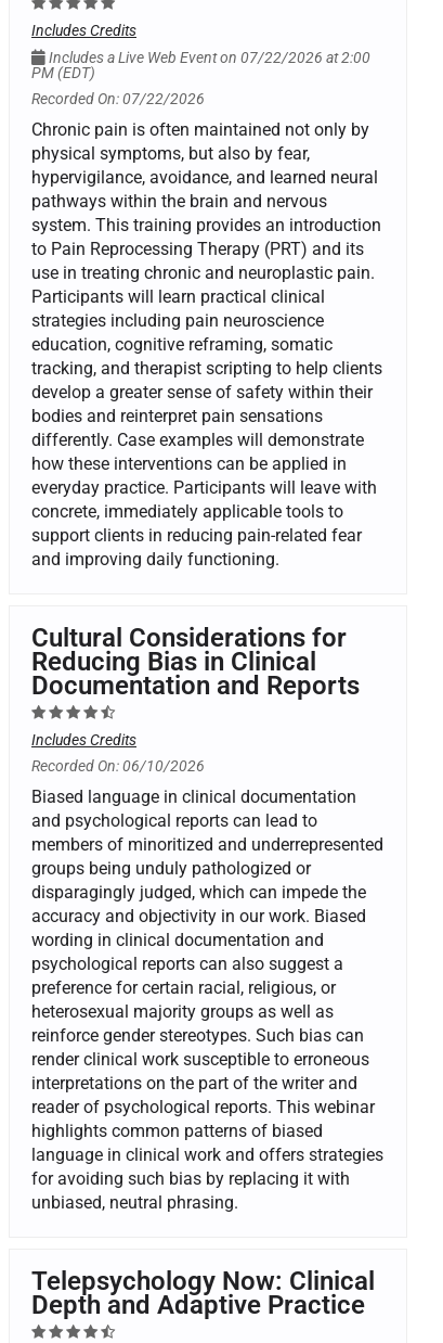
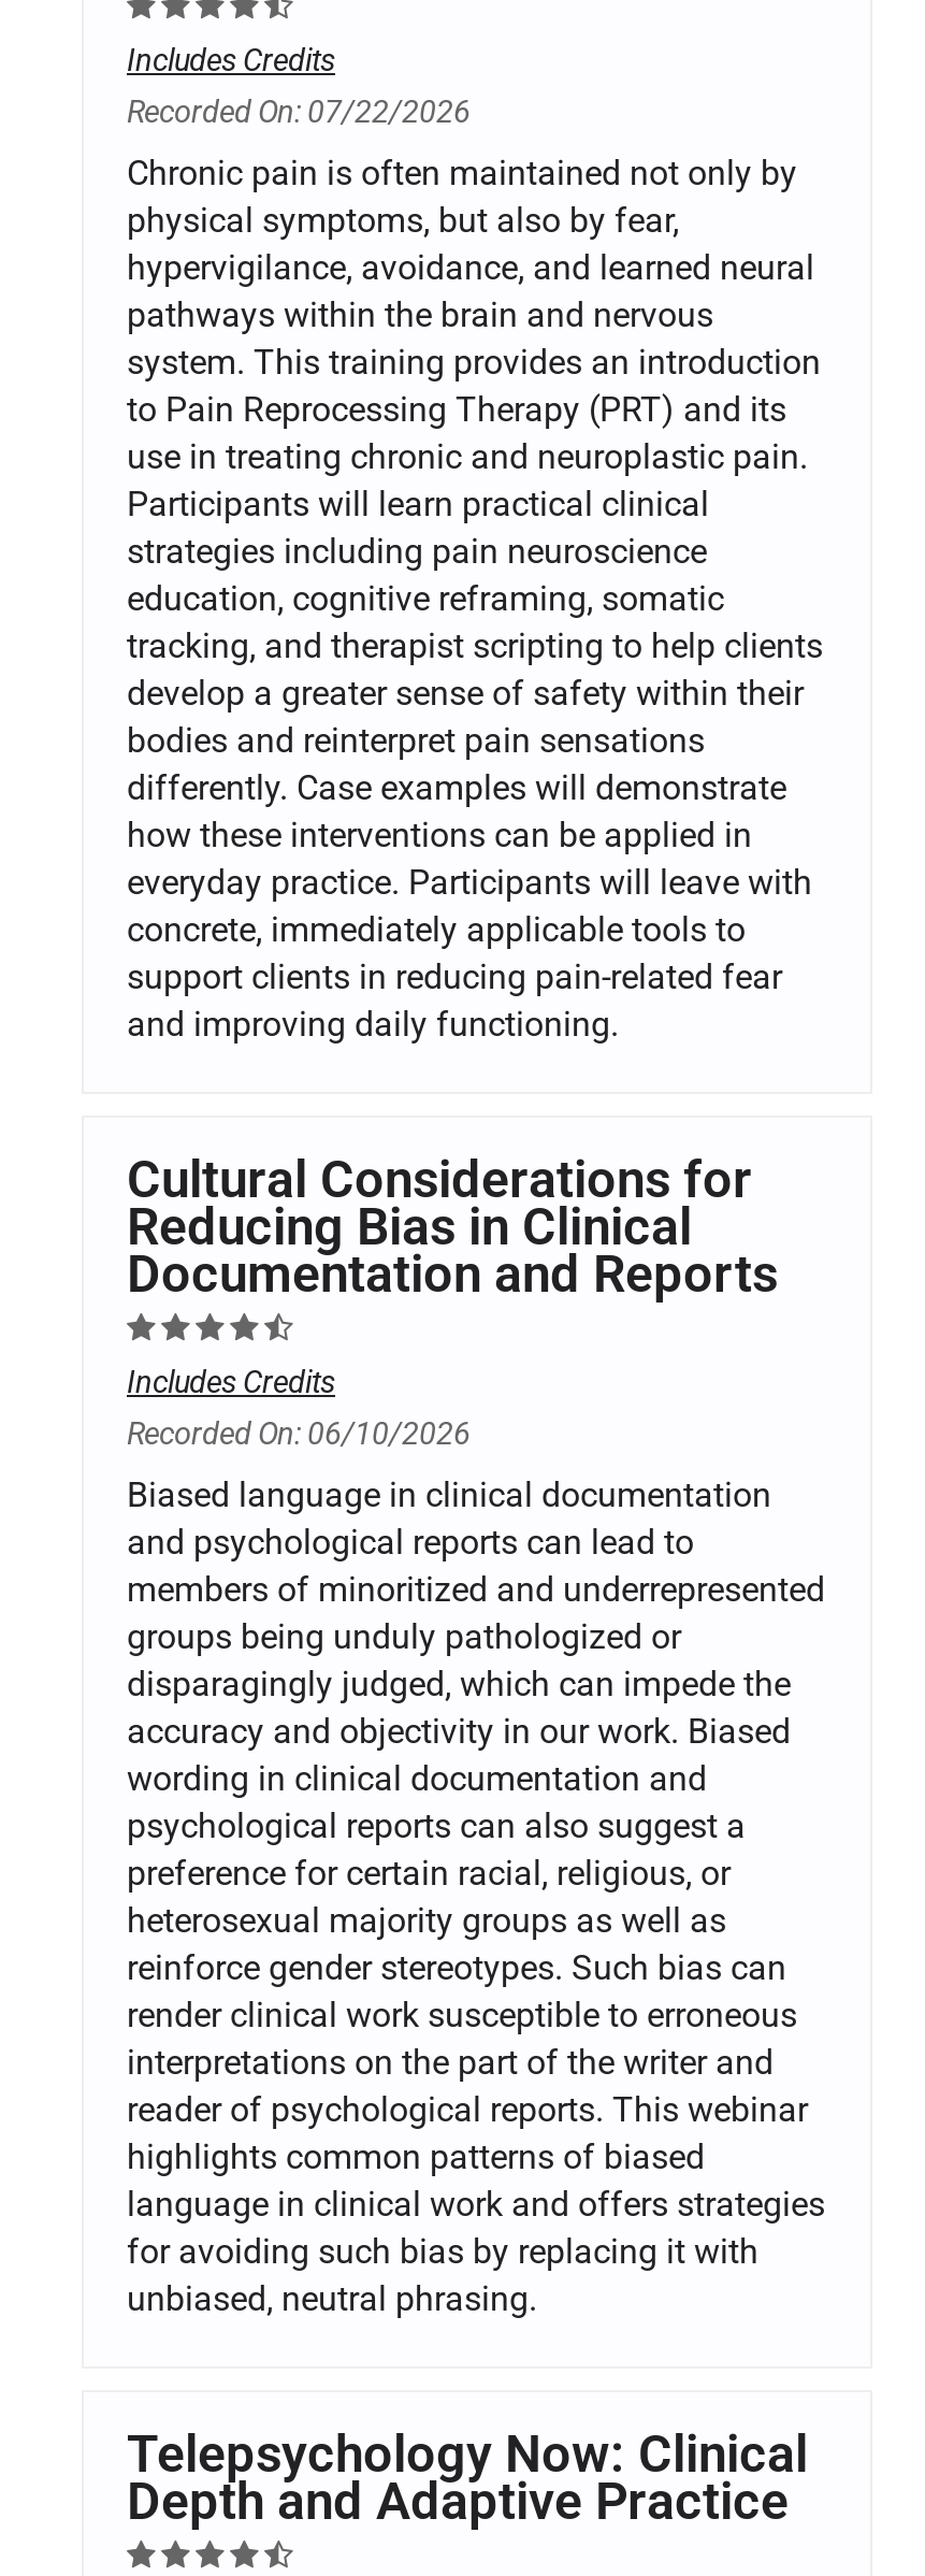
- Includes a Live Web Event on 07/22/2026 at 2:00
- PM (EDT)
